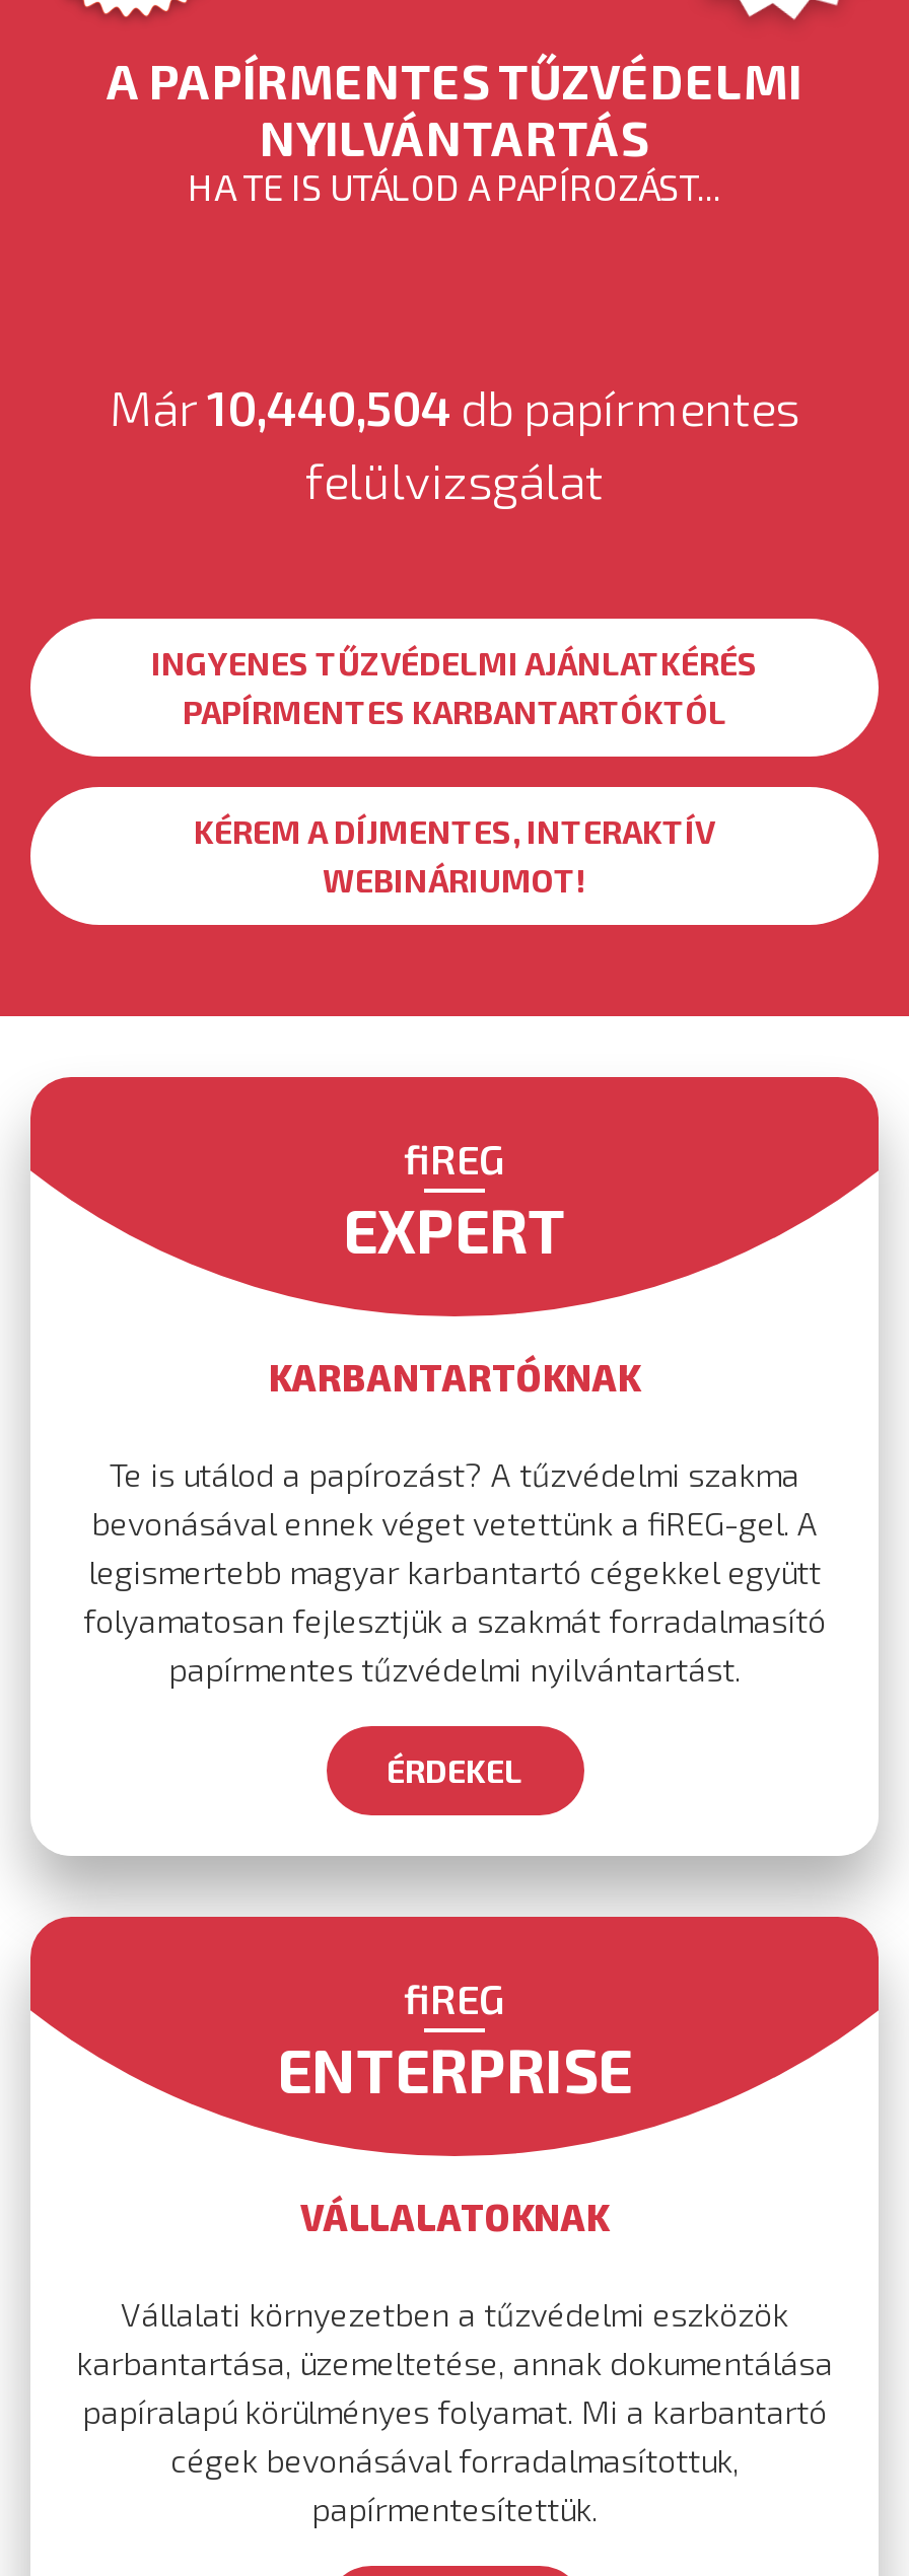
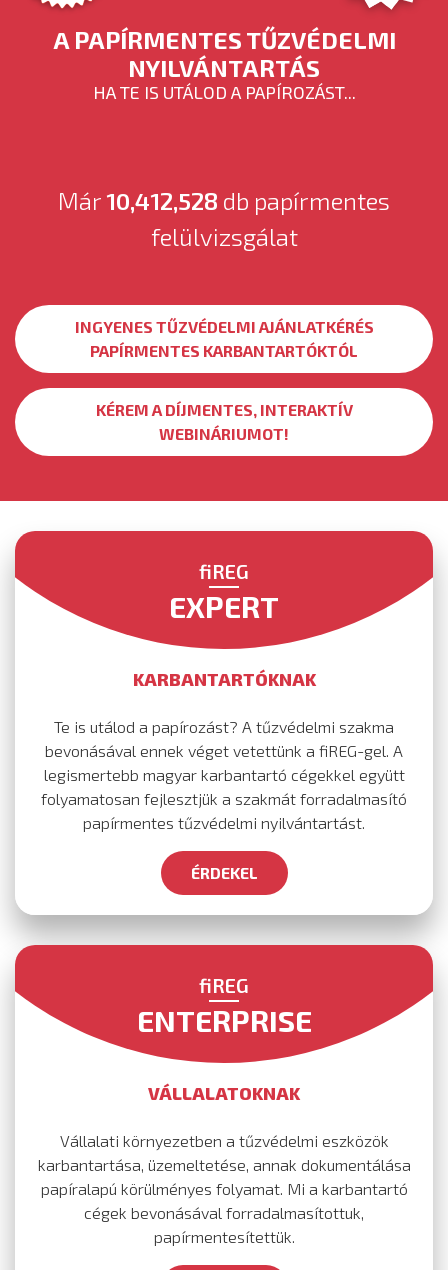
- Már 10,440,504 db papírmentes
+ Már 10,412,528 db papírmentes
